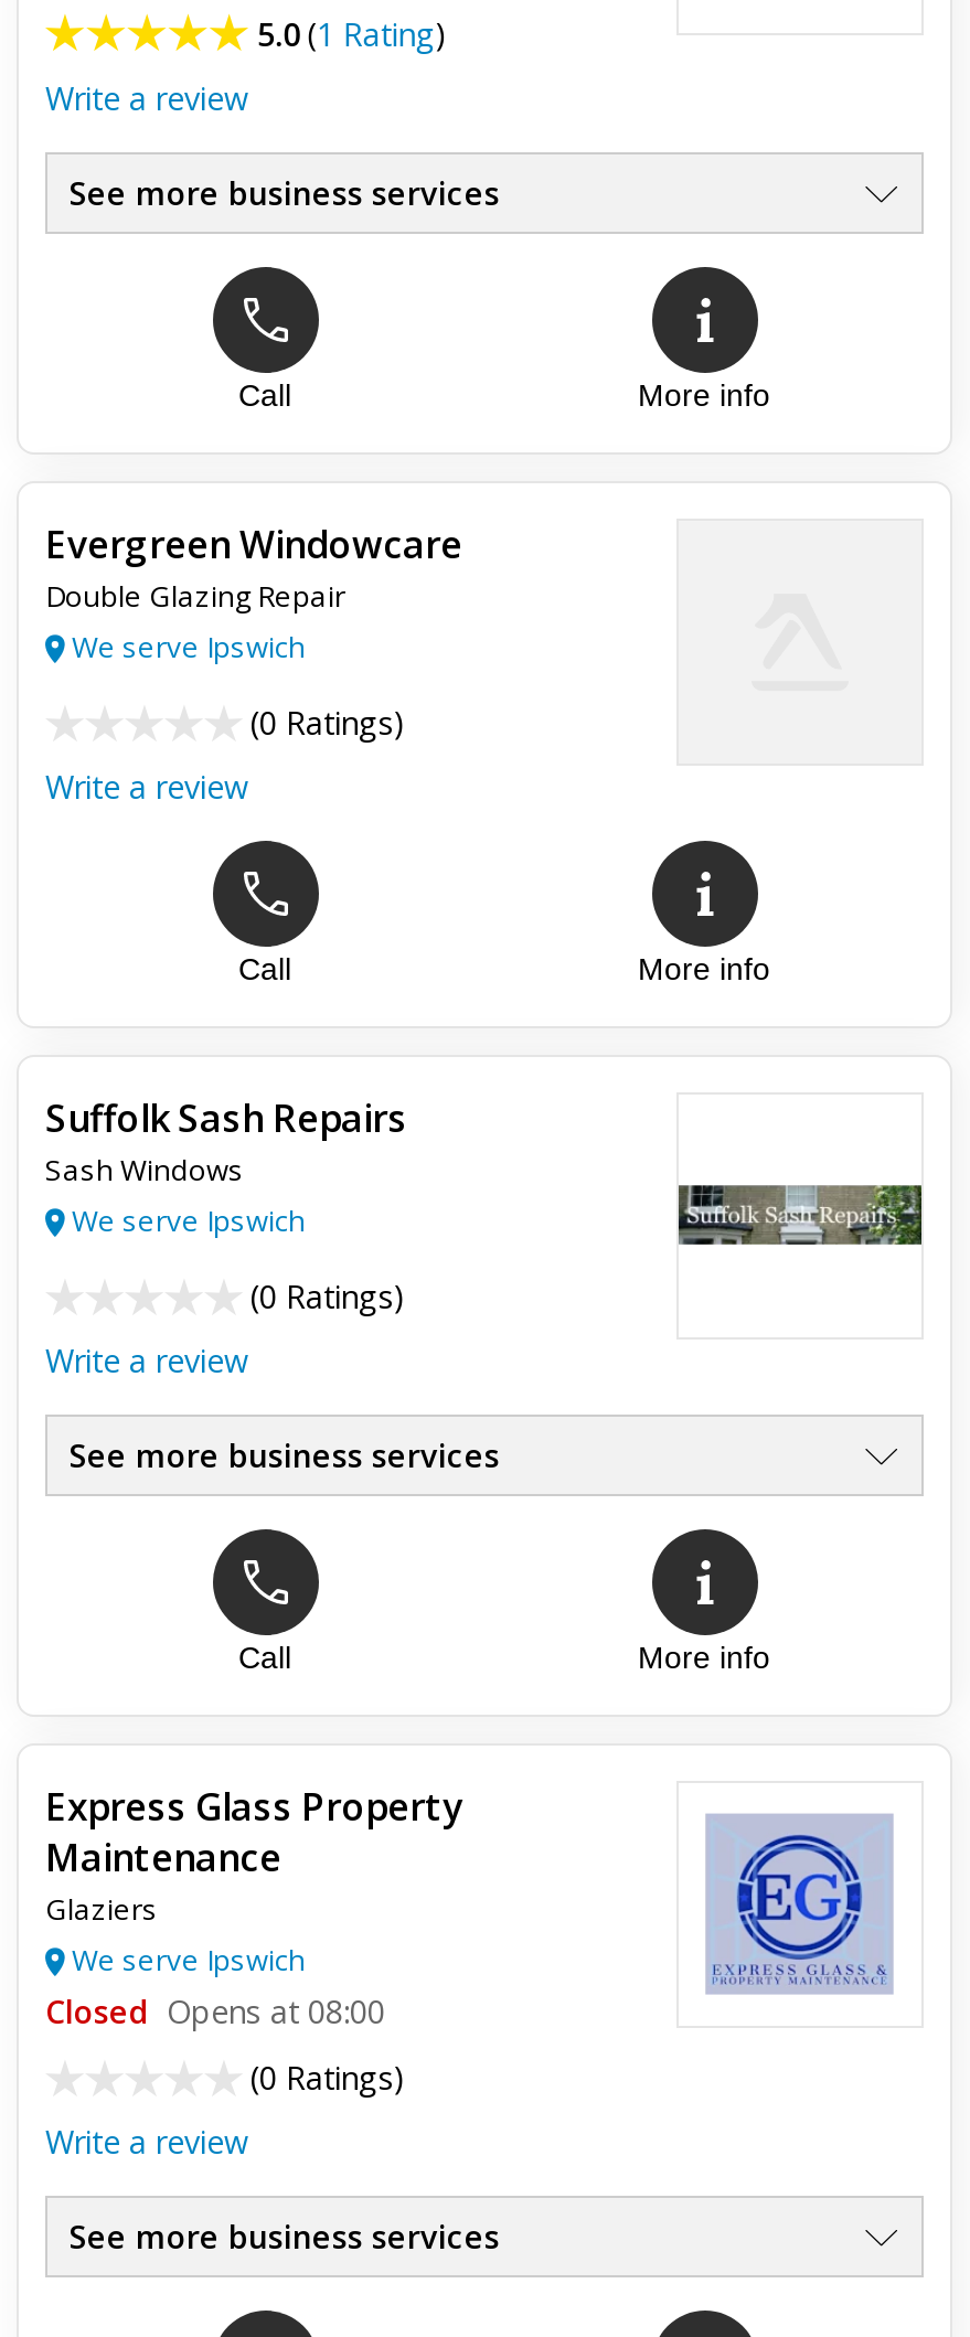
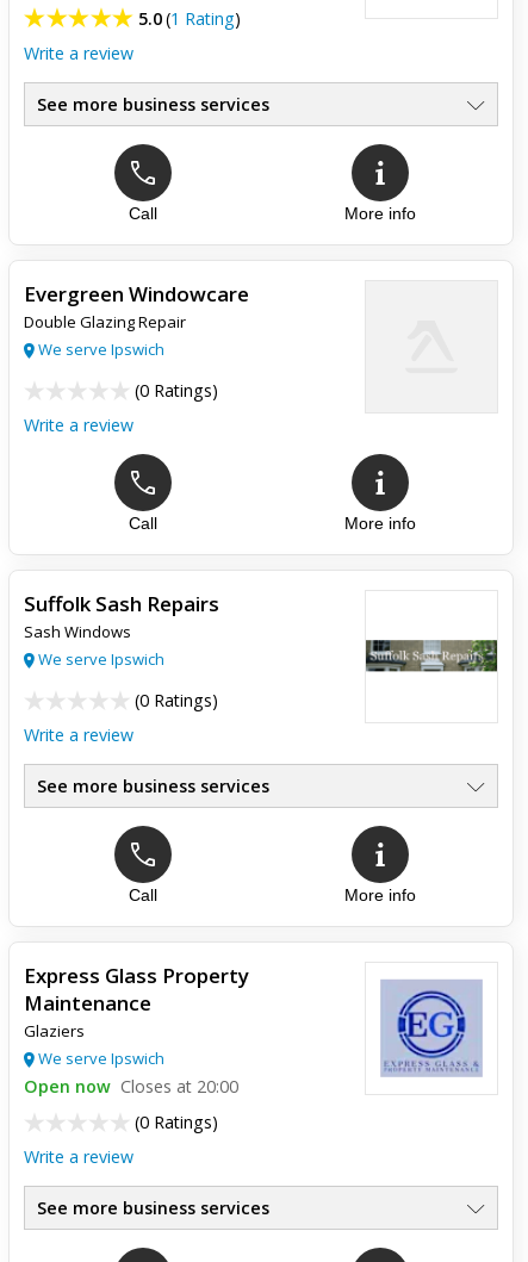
- Closed Opens at 08:00
+ Open now Closes at 20:00
